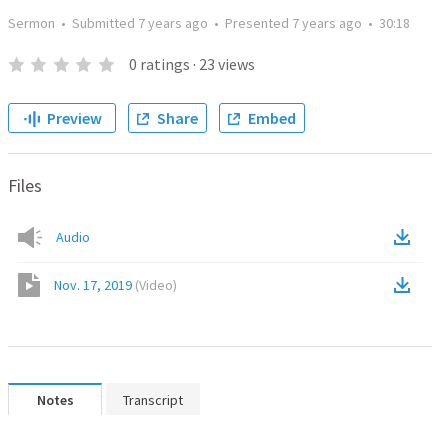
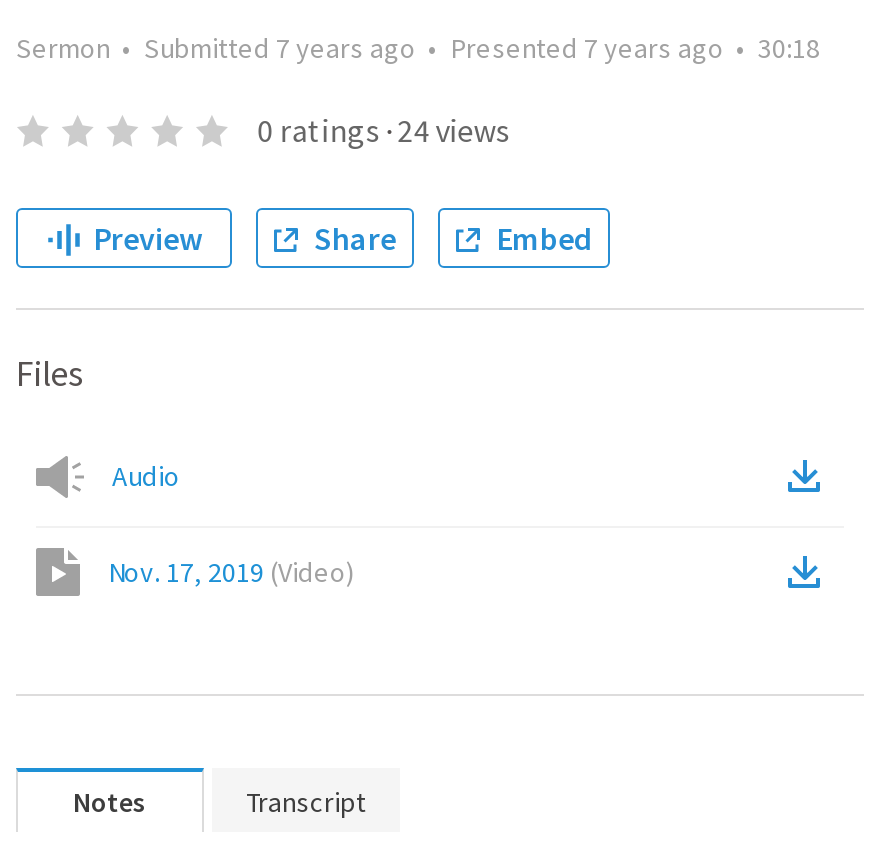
- 0 ratings · 23 views
+ 0 ratings · 24 views
